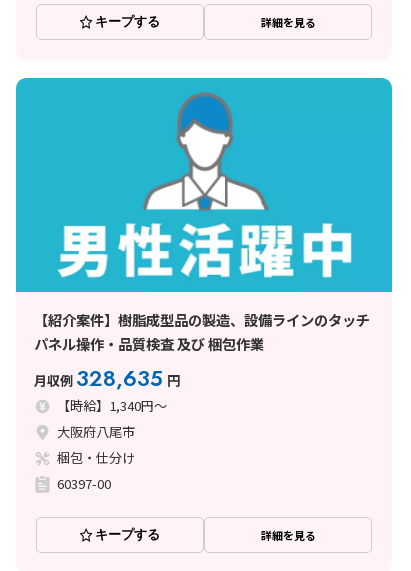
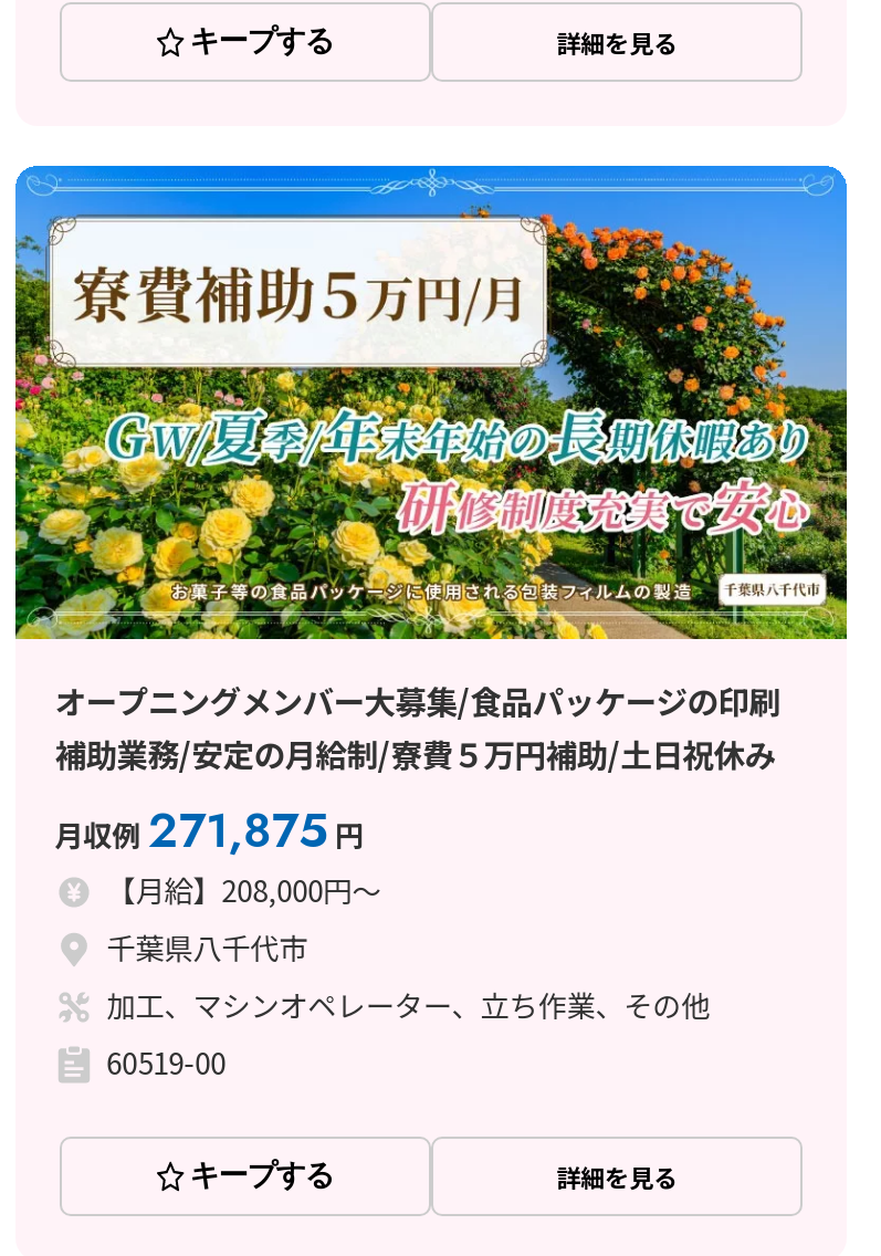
- [image]
- 【紹介案件】樹脂成型品の製造、設備ラインのタッチ
- パネル操作・品質検査 及び 梱包作業
- 月収例 328,635 円
- 【時給】1,340円～
- 大阪府八尾市
- 梱包・仕分け
- 60397-00
+ [image]
+ オープニングメンバー大募集/食品パッケージの印刷
+ 補助業務/安定の月給制/寮費５万円補助/土日祝休み
+ 月収例 271,875 円
+ 【月給】208,000円～
+ 千葉県八千代市
+ 加工、マシンオペレーター、立ち作業、その他
+ 60519-00
